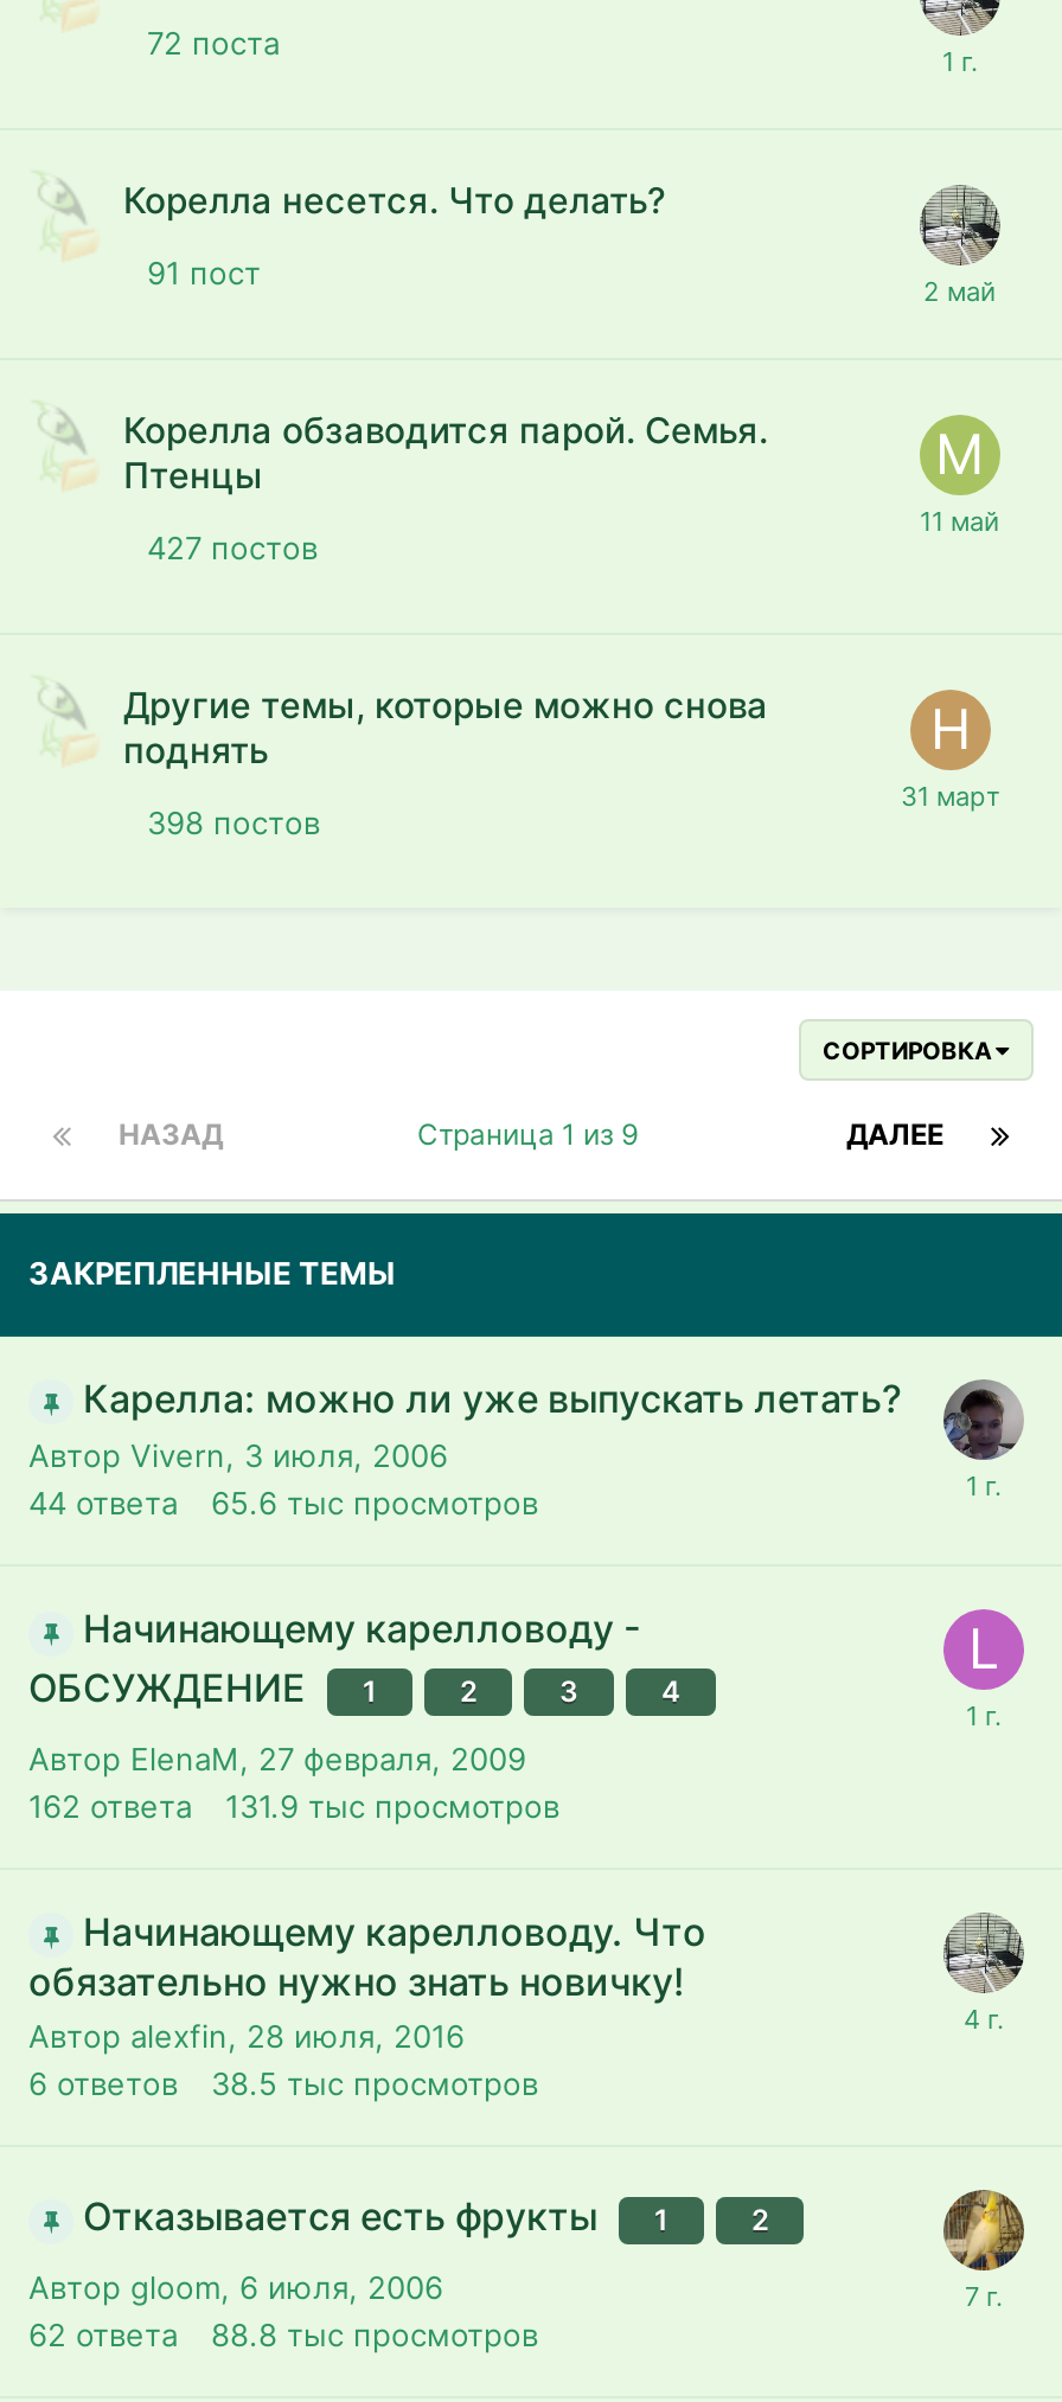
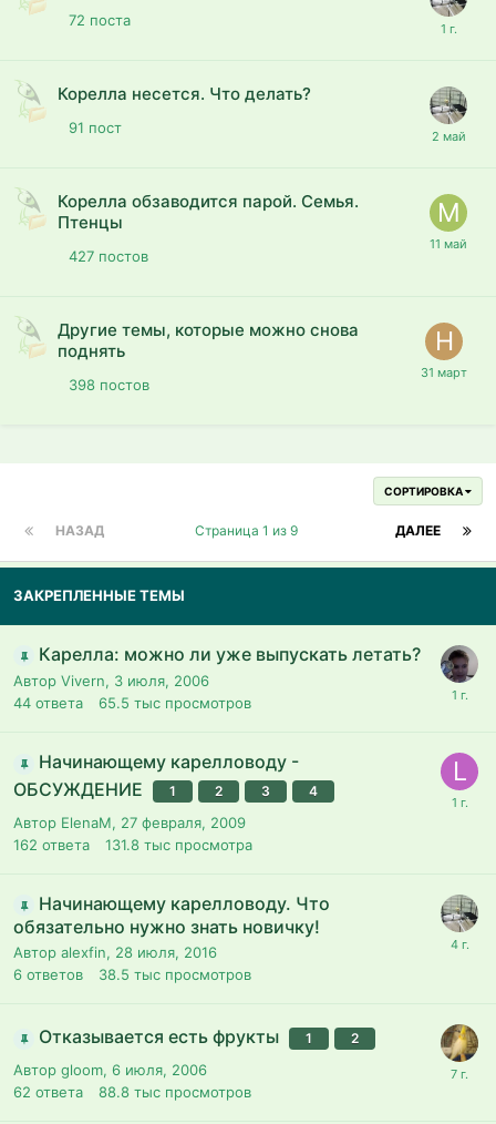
- 65.6 тыс просмотров
+ 65.5 тыс просмотров

- 131.9 тыс просмотров
+ 131.8 тыс просмотра
